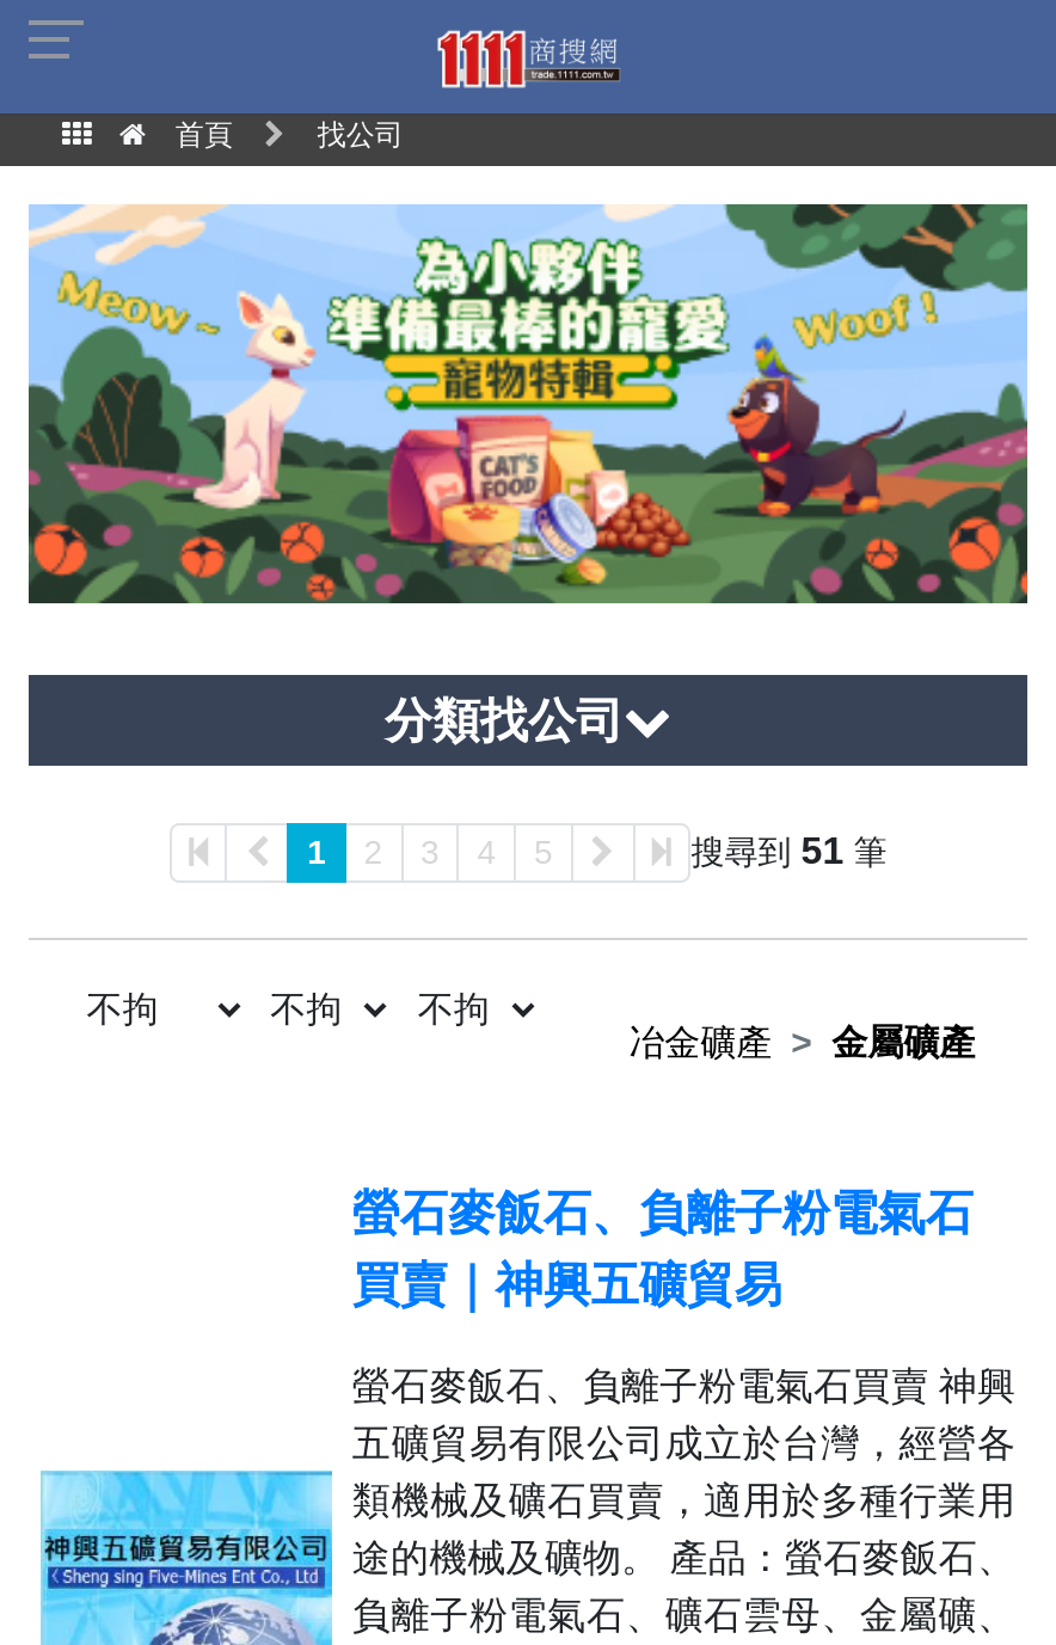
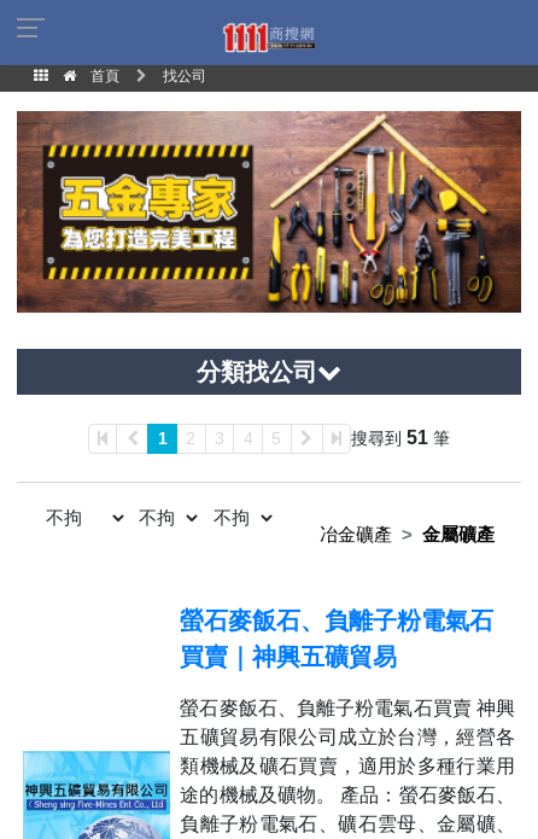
- [image]
+ [image]
